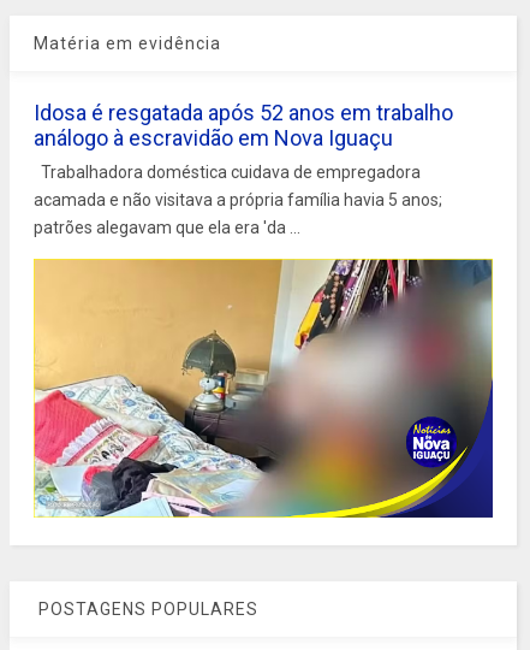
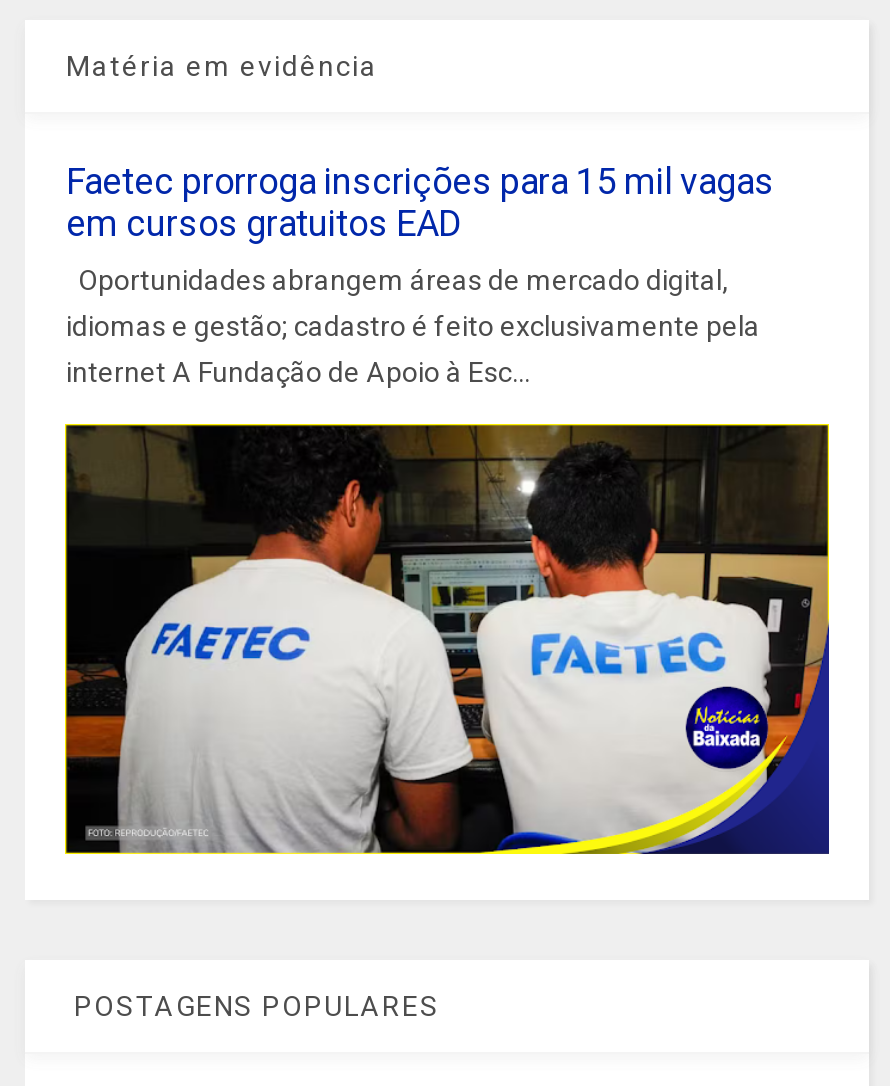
- Idosa é resgatada após 52 anos em trabalho
- análogo à escravidão em Nova Iguaçu
+ Faetec prorroga inscrições para 15 mil vagas
+ em cursos gratuitos EAD

- Trabalhadora doméstica cuidava de empregadora
- acamada e não visitava a própria família havia 5 anos;
- patrões alegavam que ela era 'da ...
+ Oportunidades abrangem áreas de mercado digital,
+ idiomas e gestão; cadastro é feito exclusivamente pela
+ internet A Fundação de Apoio à Esc...

- [image]
+ [image]
